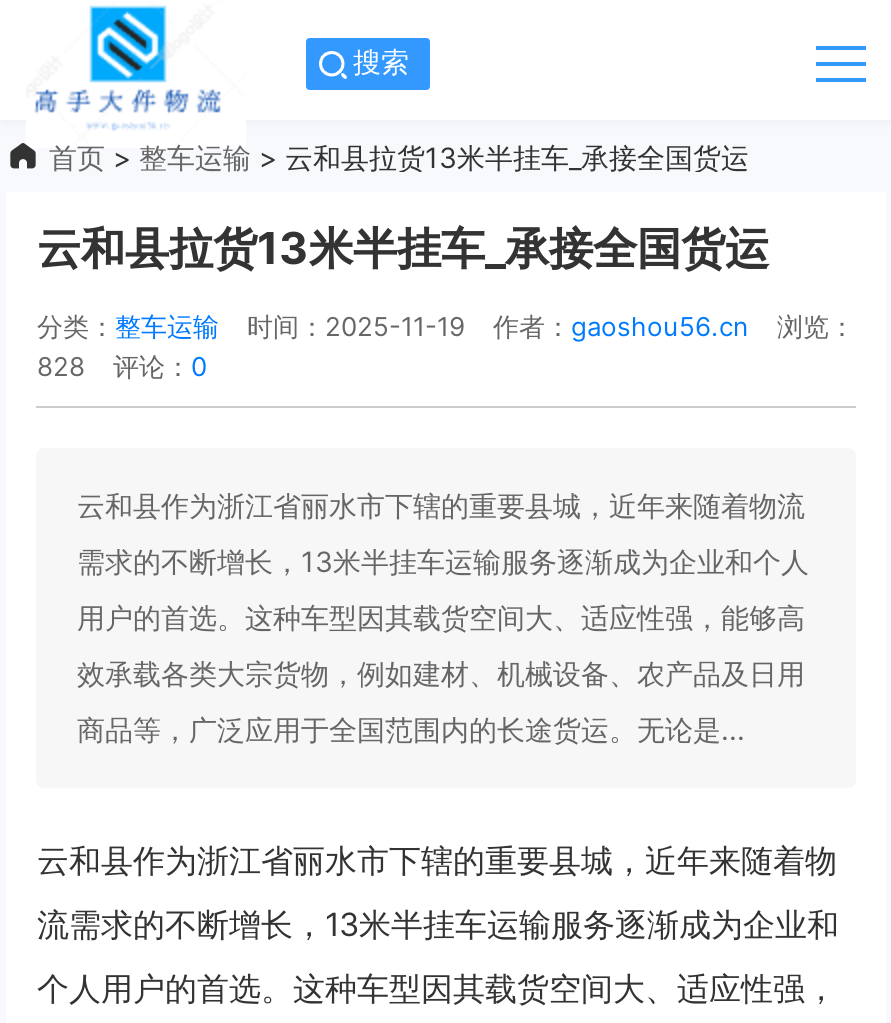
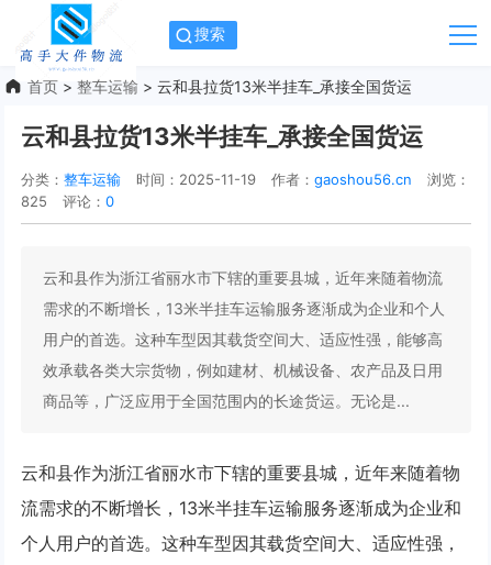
- 828 评论：0
+ 825 评论：0
